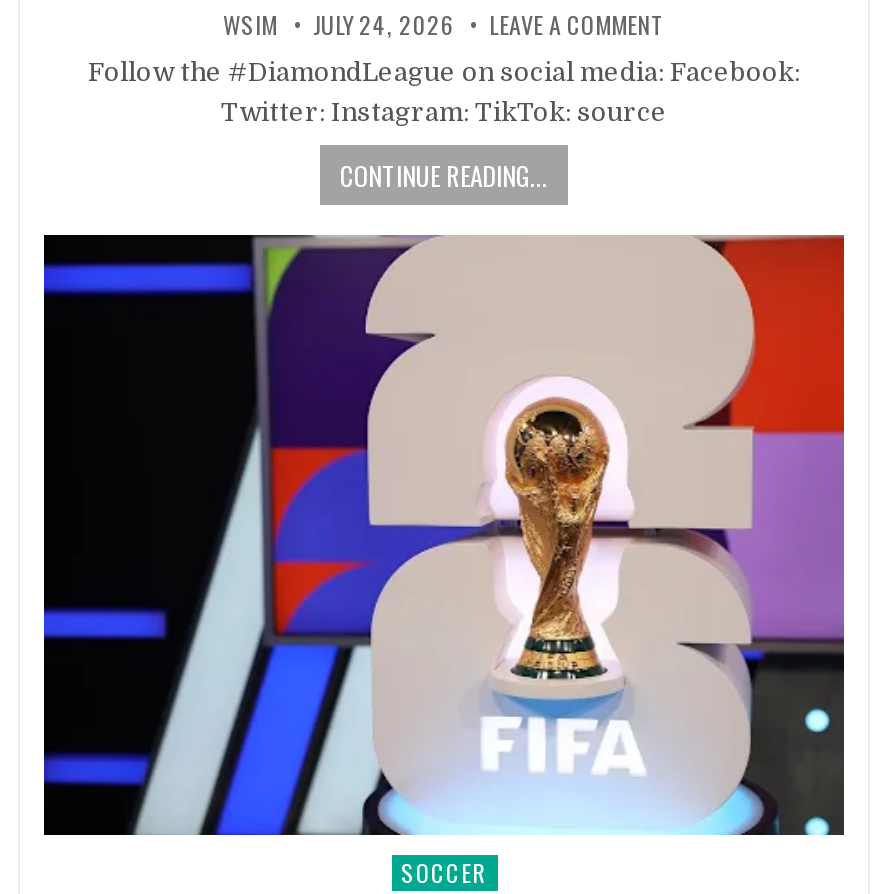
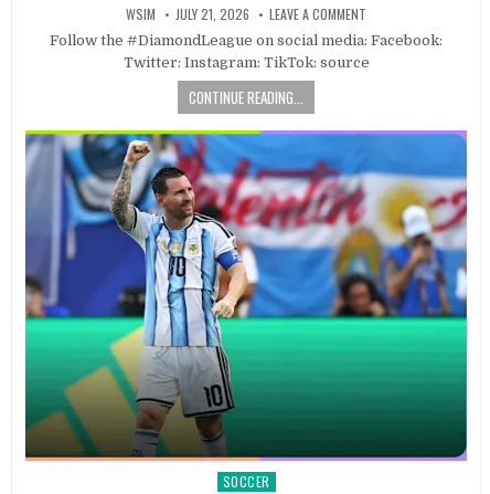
- WSIM JULY 24, 2026 LEAVE A COMMENT
+ WSIM JULY 21, 2026 LEAVE A COMMENT

- [image]
+ [image]
